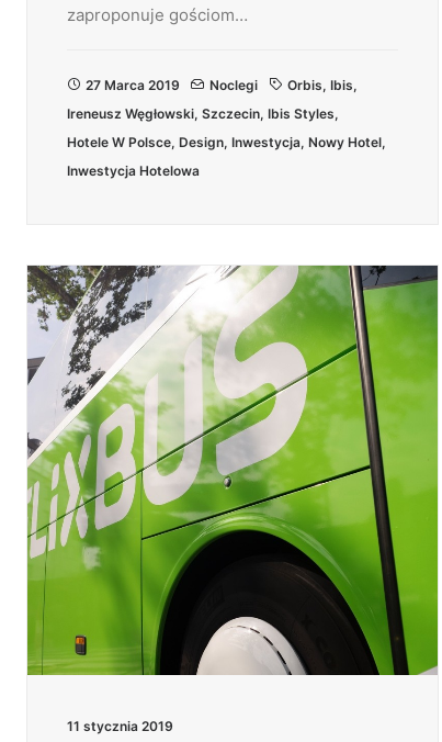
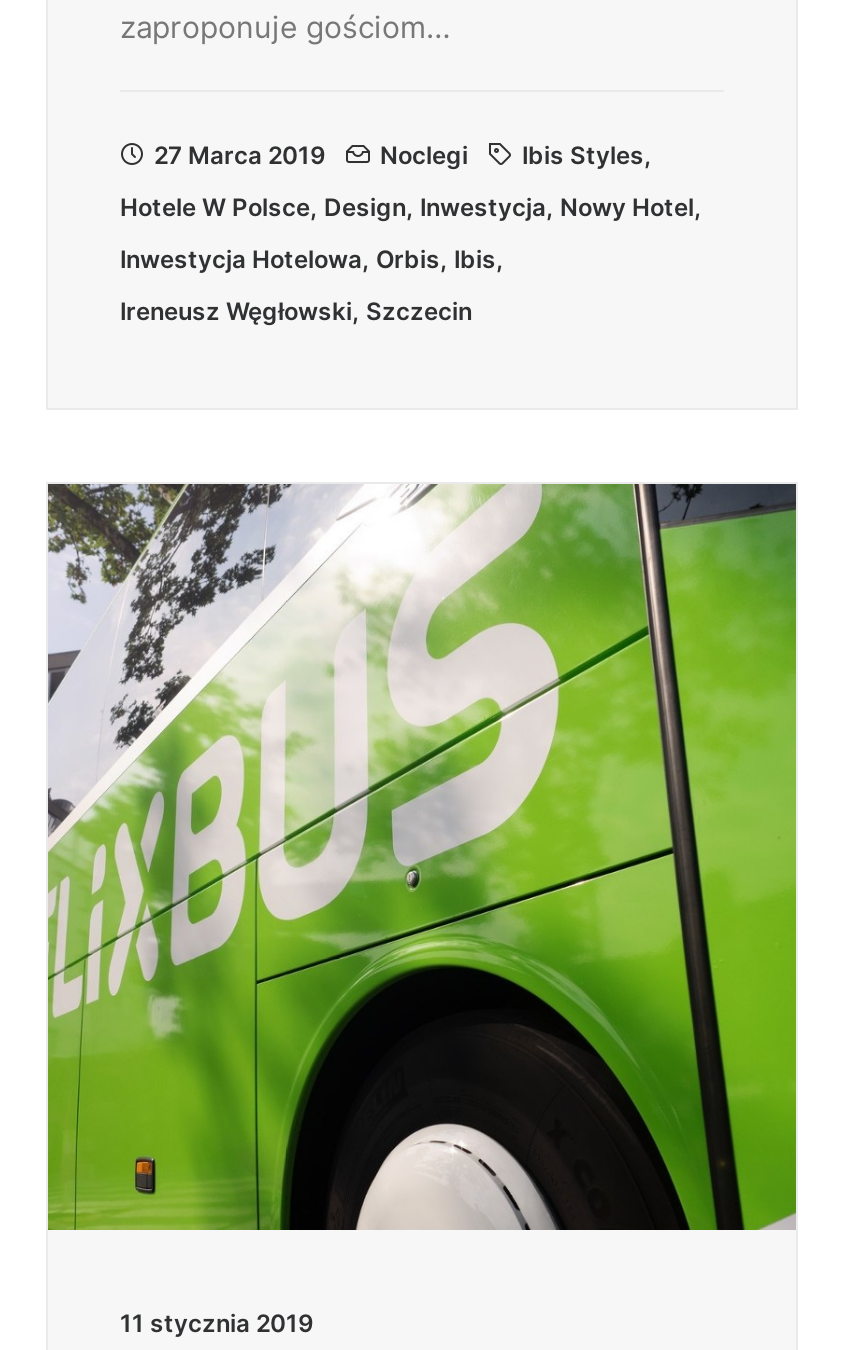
- Orbis, Ibis,
- Ireneusz Węgłowski, Szczecin, Ibis Styles,
+ Ibis Styles,

moved up: Hotele W Polsce, Design, Inwestycja, Nowy Hotel,

- Inwestycja Hotelowa
+ Inwestycja Hotelowa, Orbis, Ibis,
+ Ireneusz Węgłowski, Szczecin
